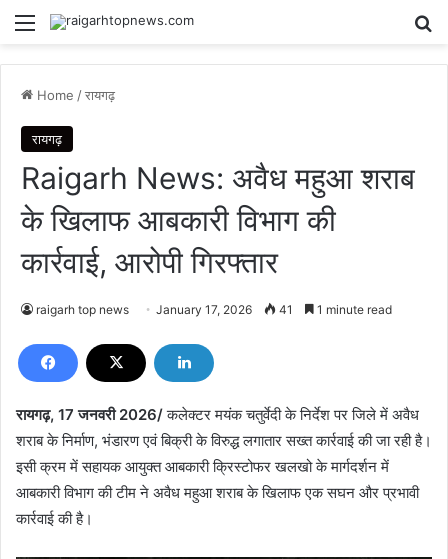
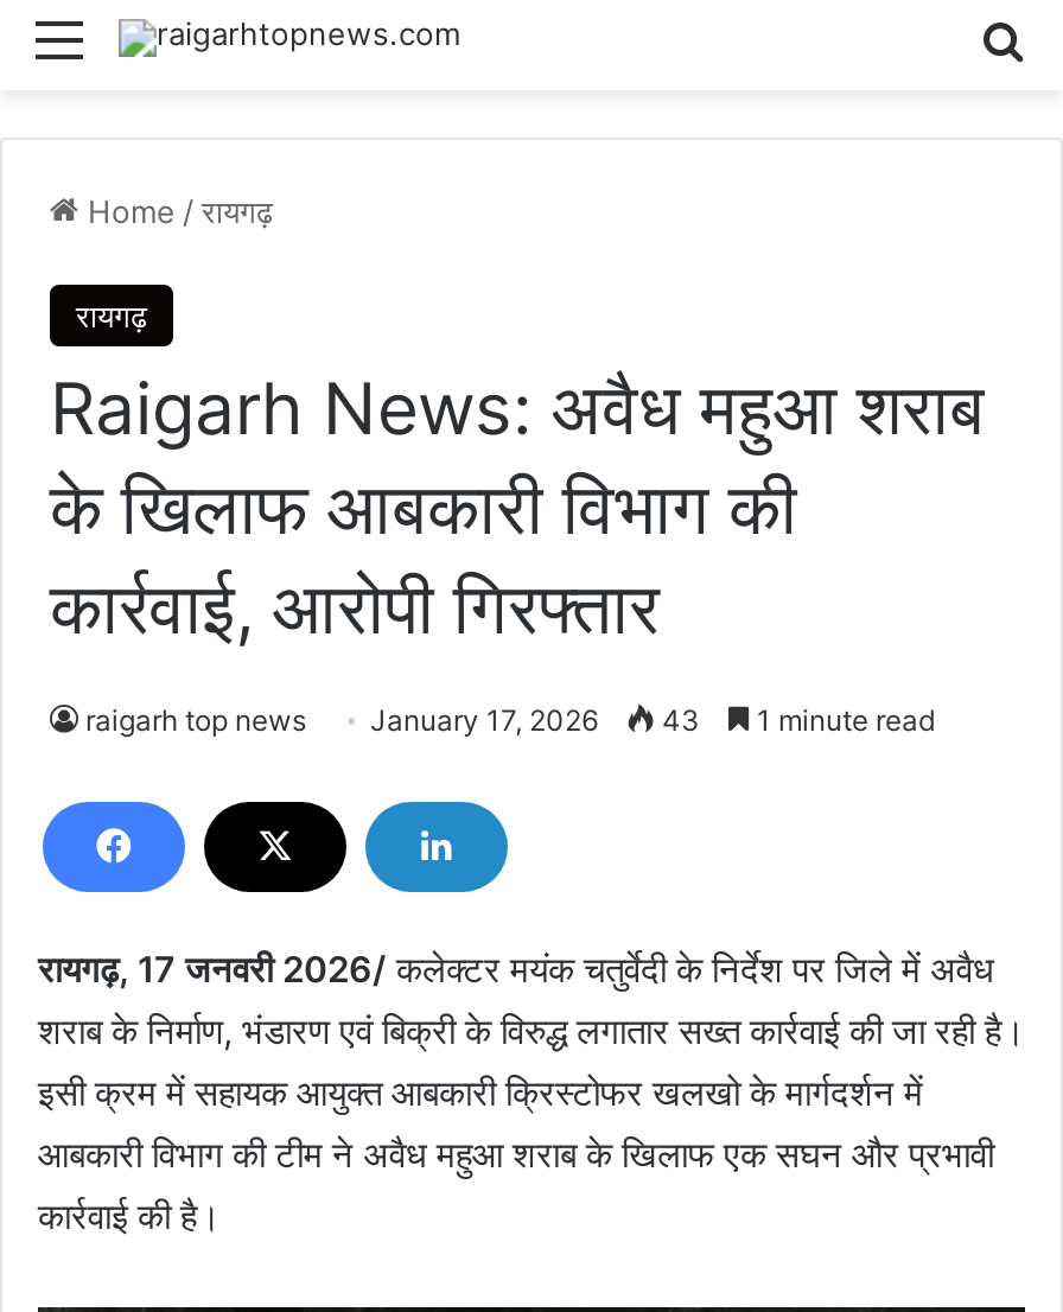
- raigarh top news January 17, 2026 41 1 minute read
+ raigarh top news January 17, 2026 43 1 minute read
